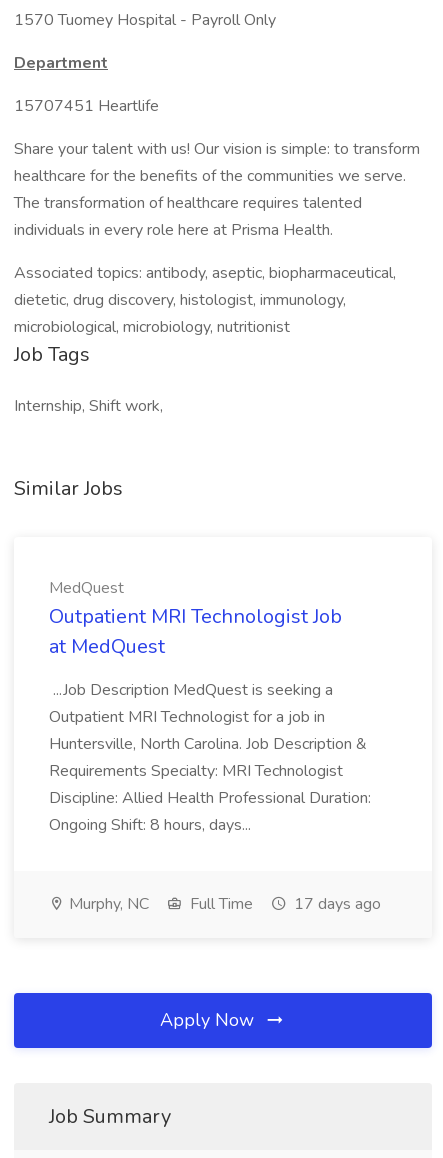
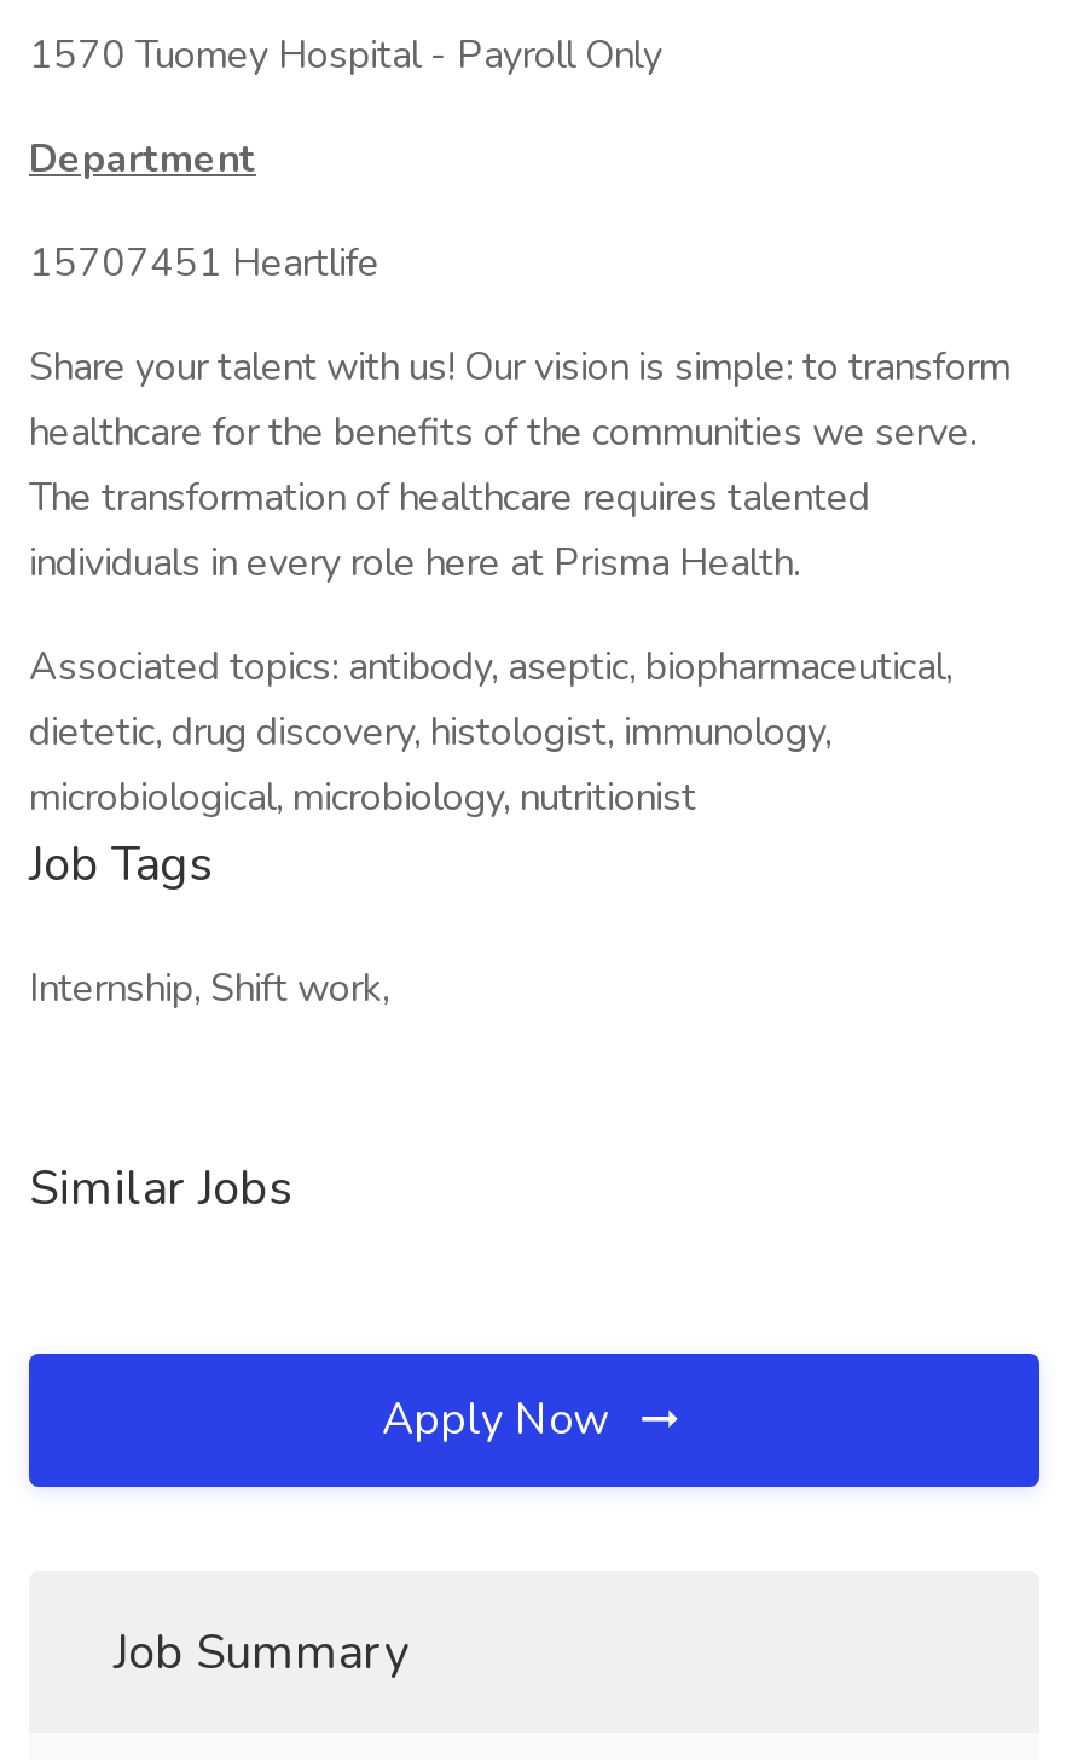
- MedQuest
- Outpatient MRI Technologist Job
- at MedQuest
- ...Job Description MedQuest is seeking a
- Outpatient MRI Technologist for a job in
- Huntersville, North Carolina. Job Description &
- Requirements Specialty: MRI Technologist
- Discipline: Allied Health Professional Duration:
- Ongoing Shift: 8 hours, days...

- Murphy, NC
- Full Time
- 17 days ago
